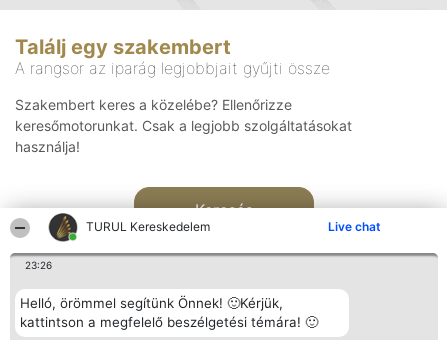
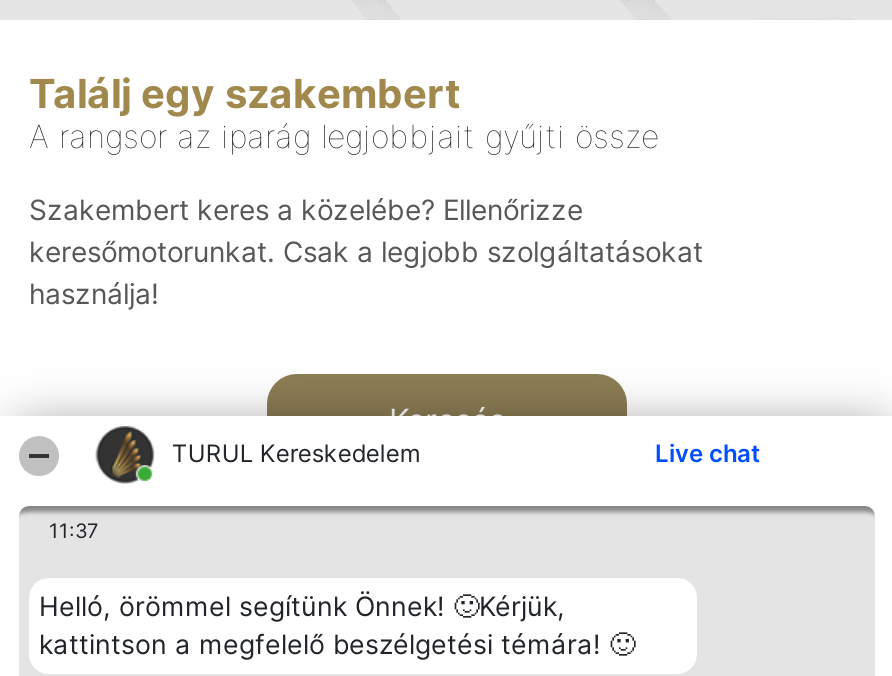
- 23:26
+ 11:37
